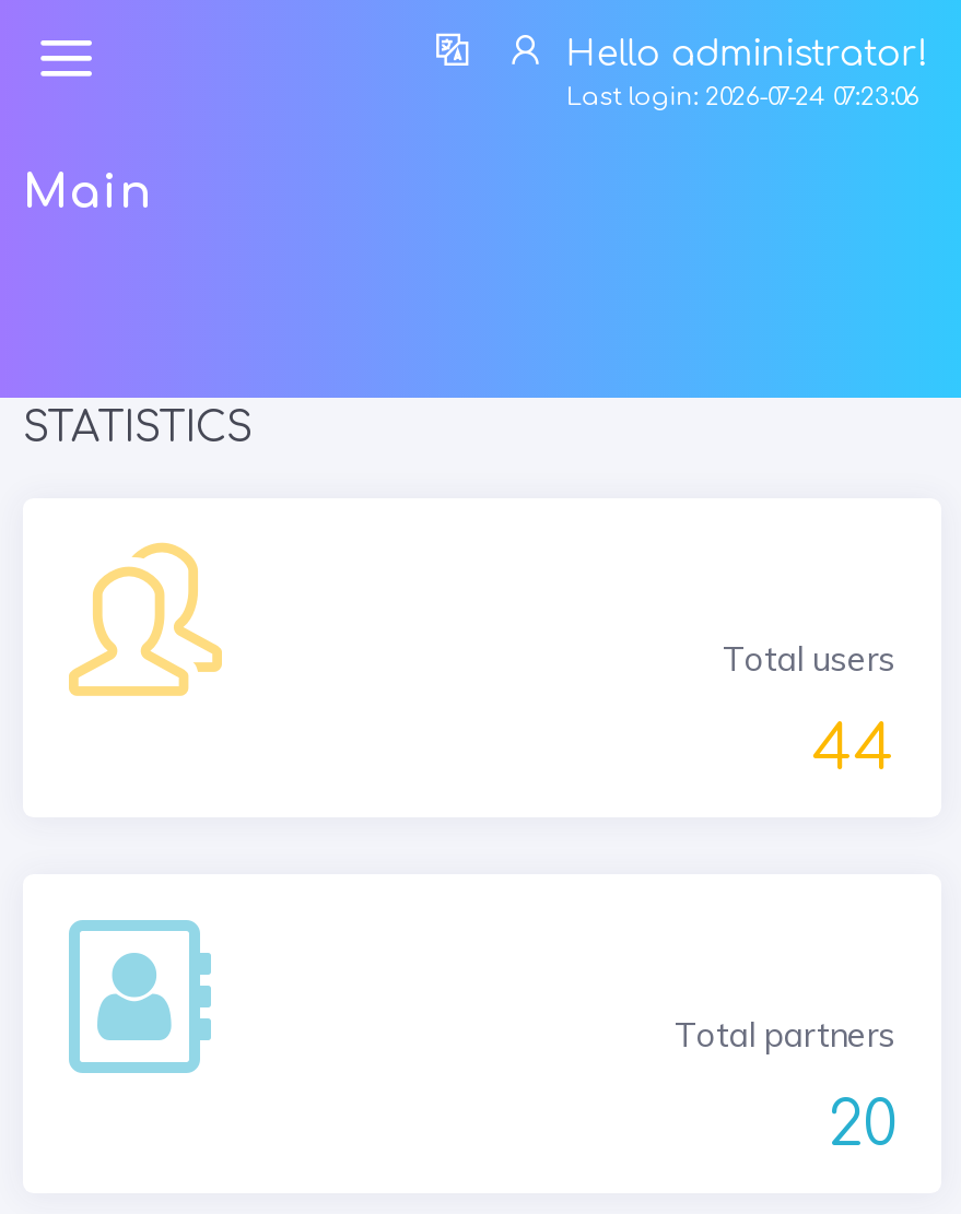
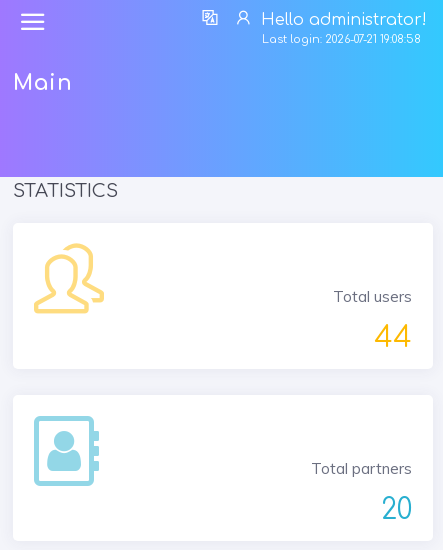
- Last login: 2026-07-24 07:23:06
+ Last login: 2026-07-21 19:08:58
